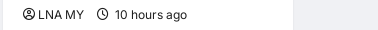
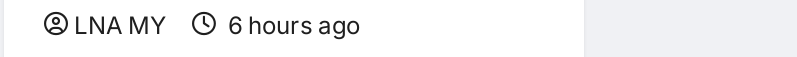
- 10 hours ago
+ 6 hours ago
